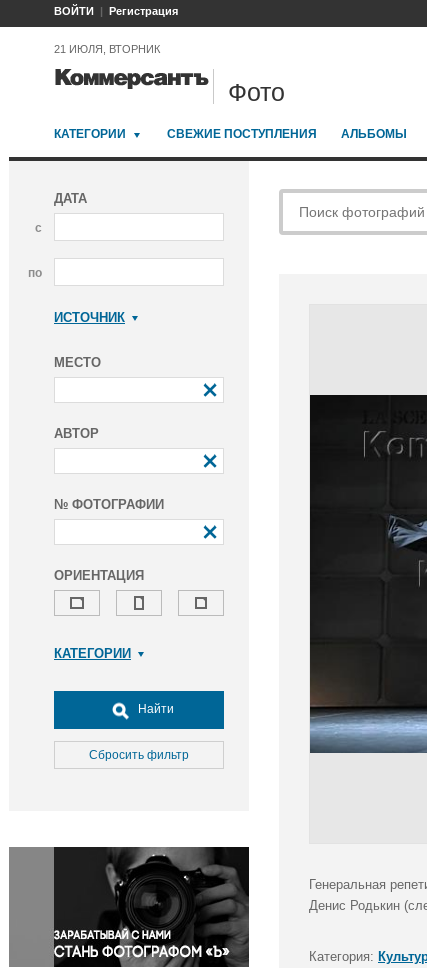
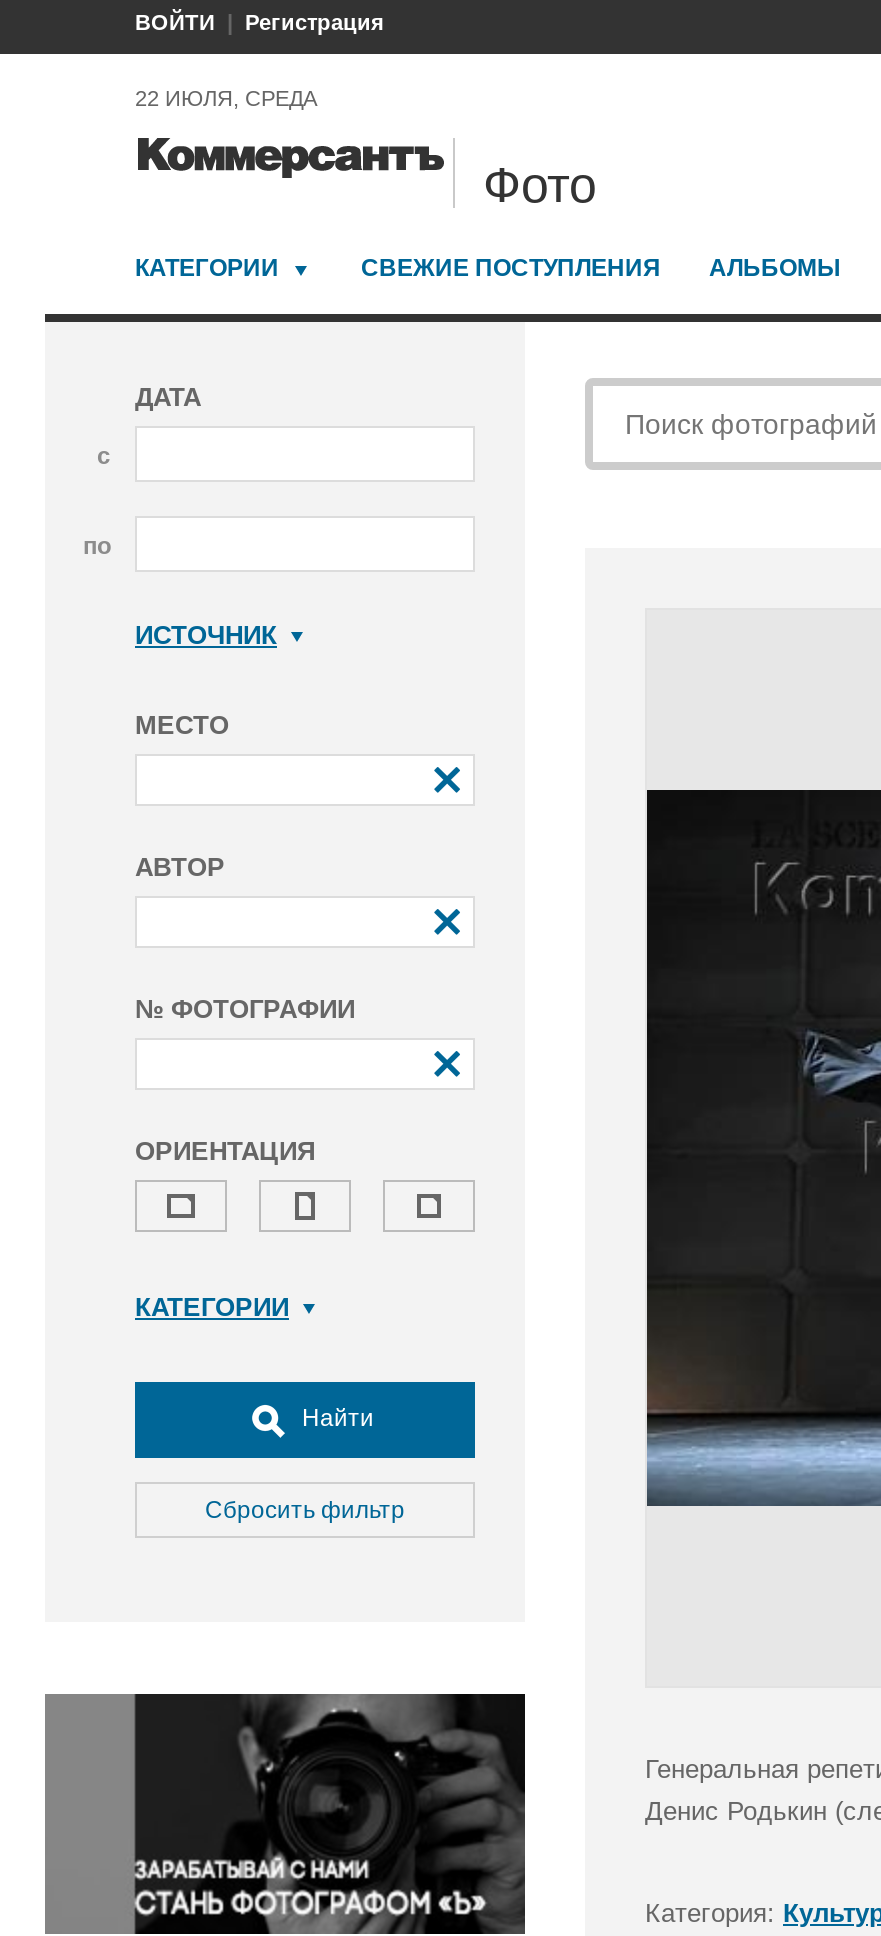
- 21 ИЮЛЯ, ВТОРНИК
+ 22 ИЮЛЯ, СРЕДА
